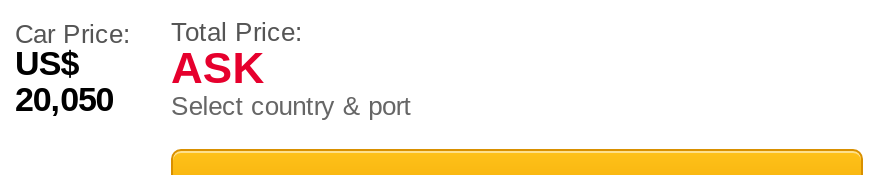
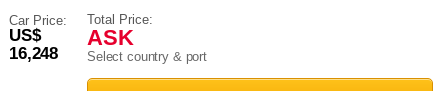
- 20,050 Select country & port
+ 16,248 Select country & port
